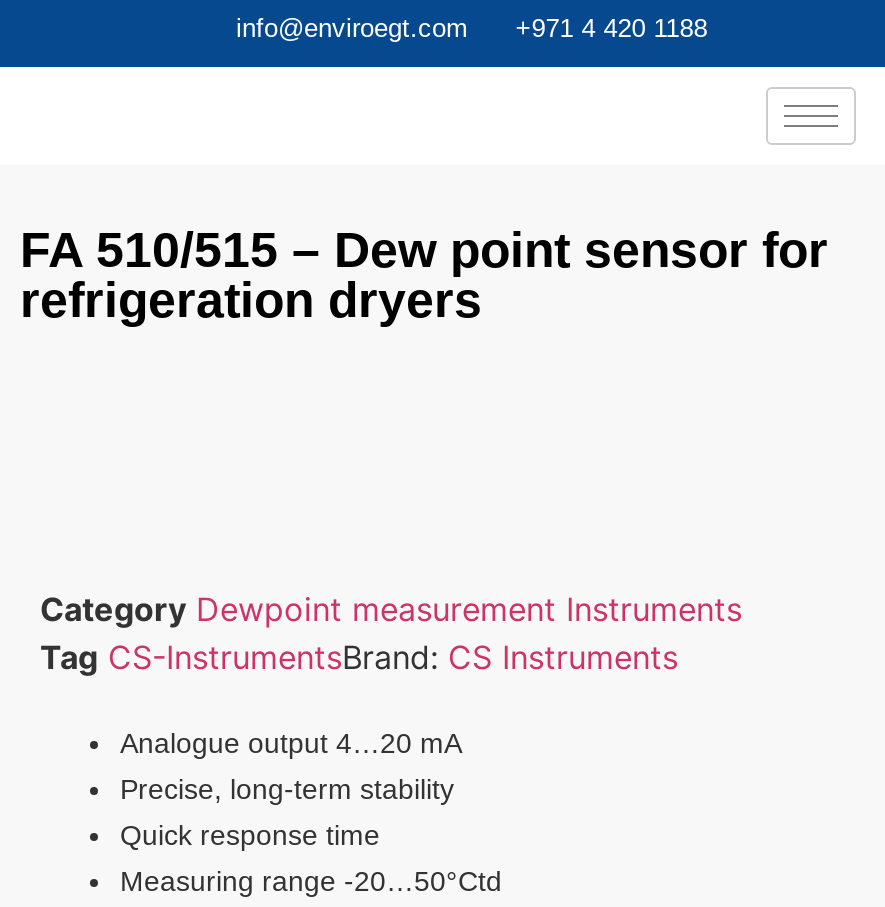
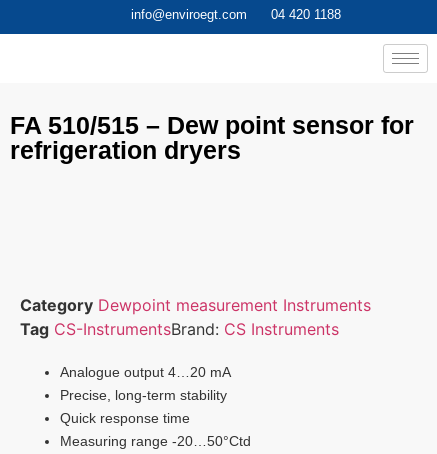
- info@enviroegt.com +971 4 420 1188
+ info@enviroegt.com 04 420 1188
